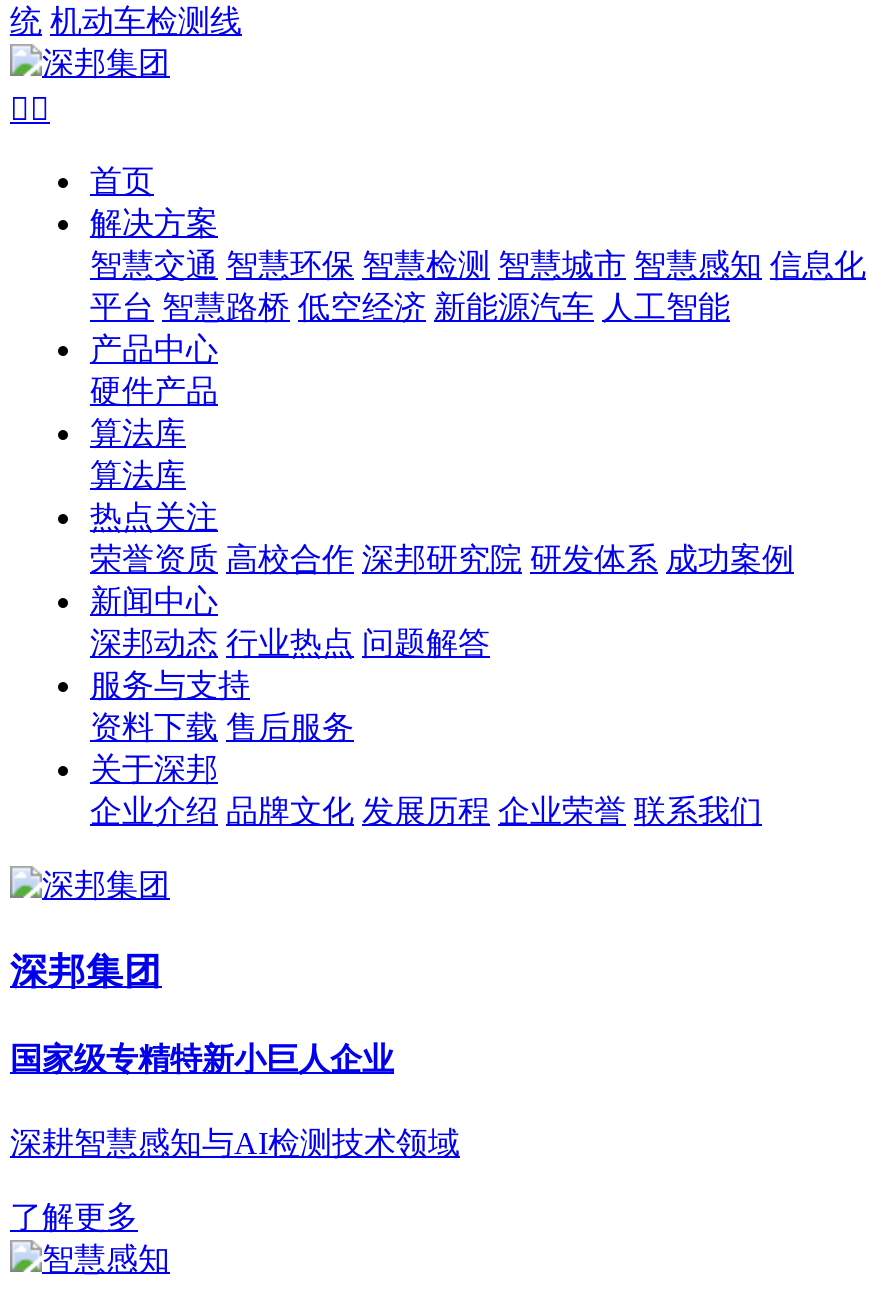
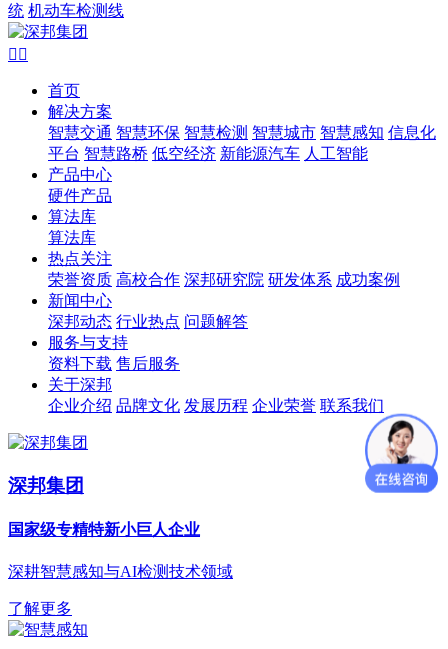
+ [image]
